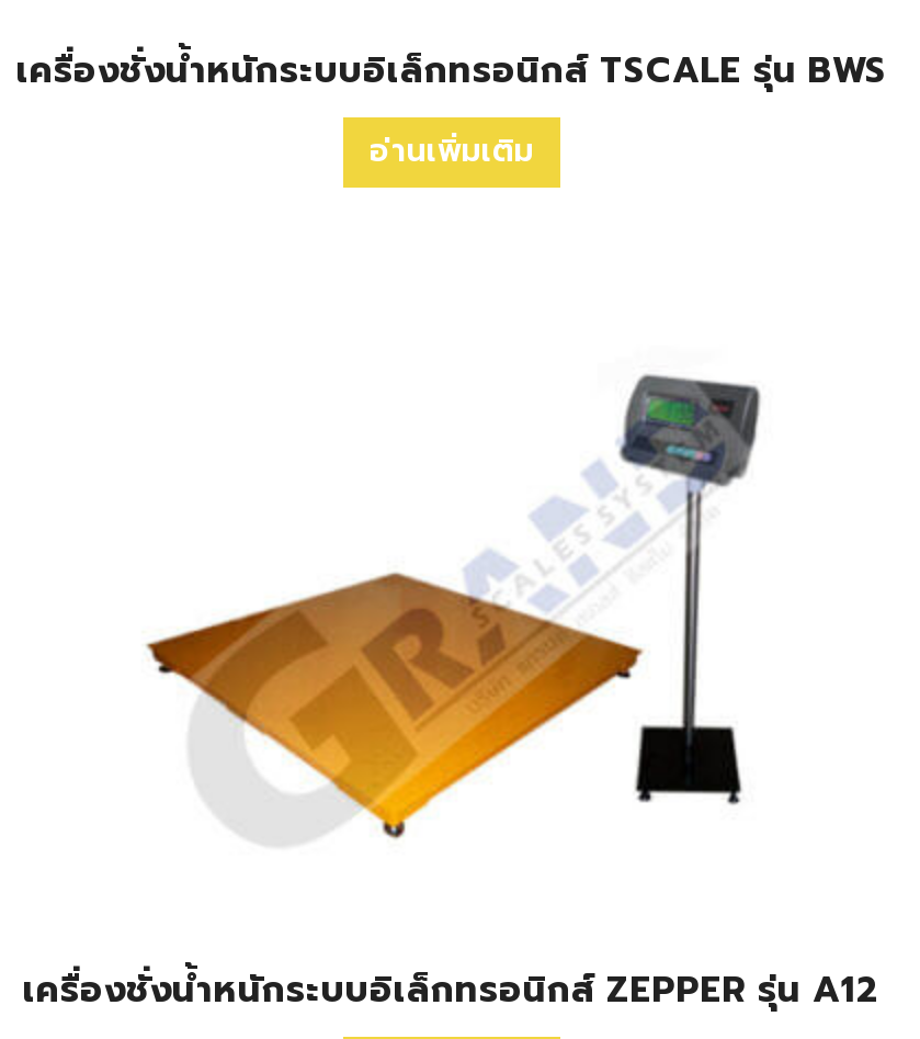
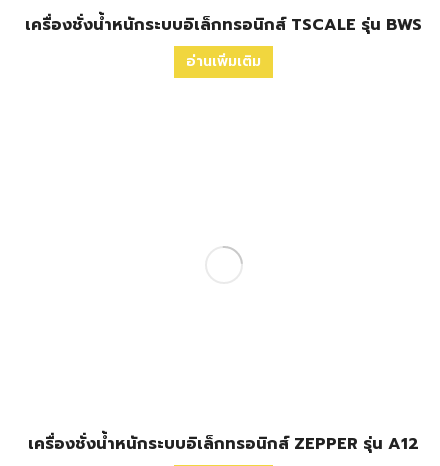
- [image]
